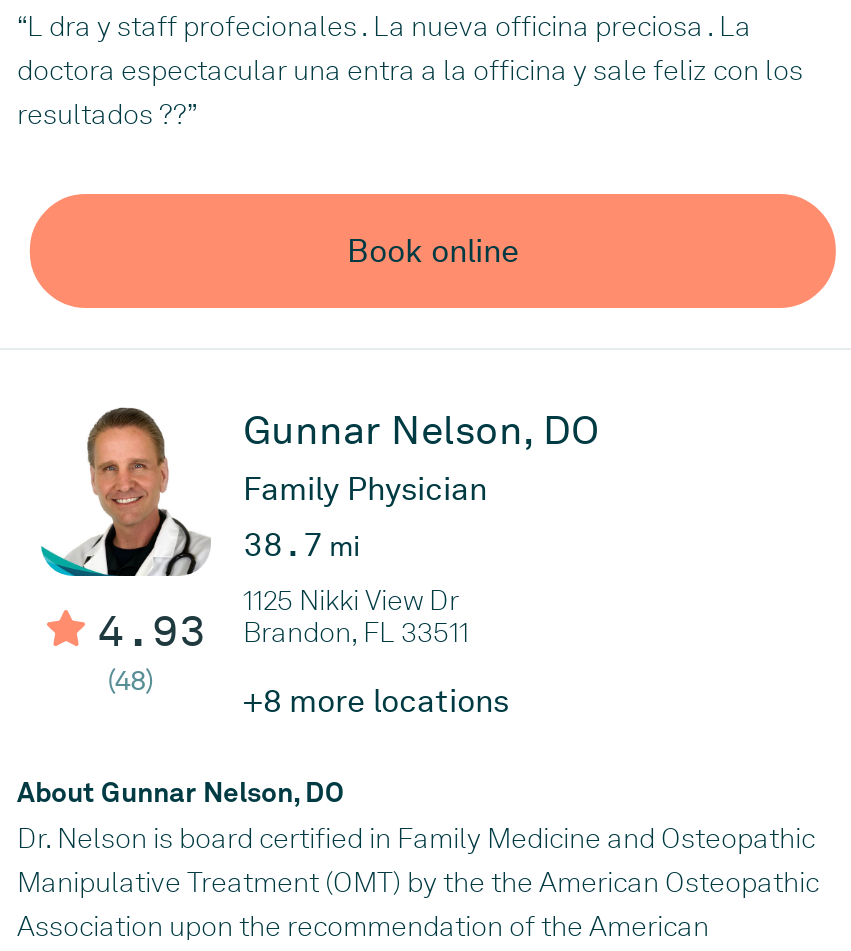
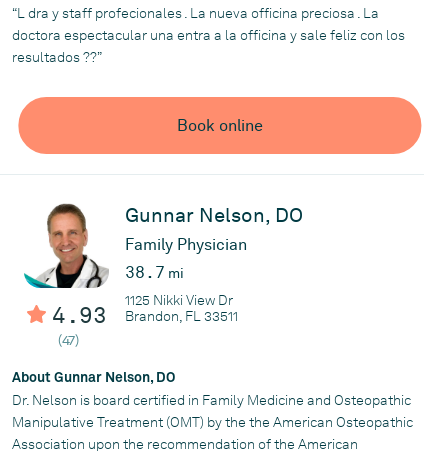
- (48)
+ (47)

- +8 more locations
